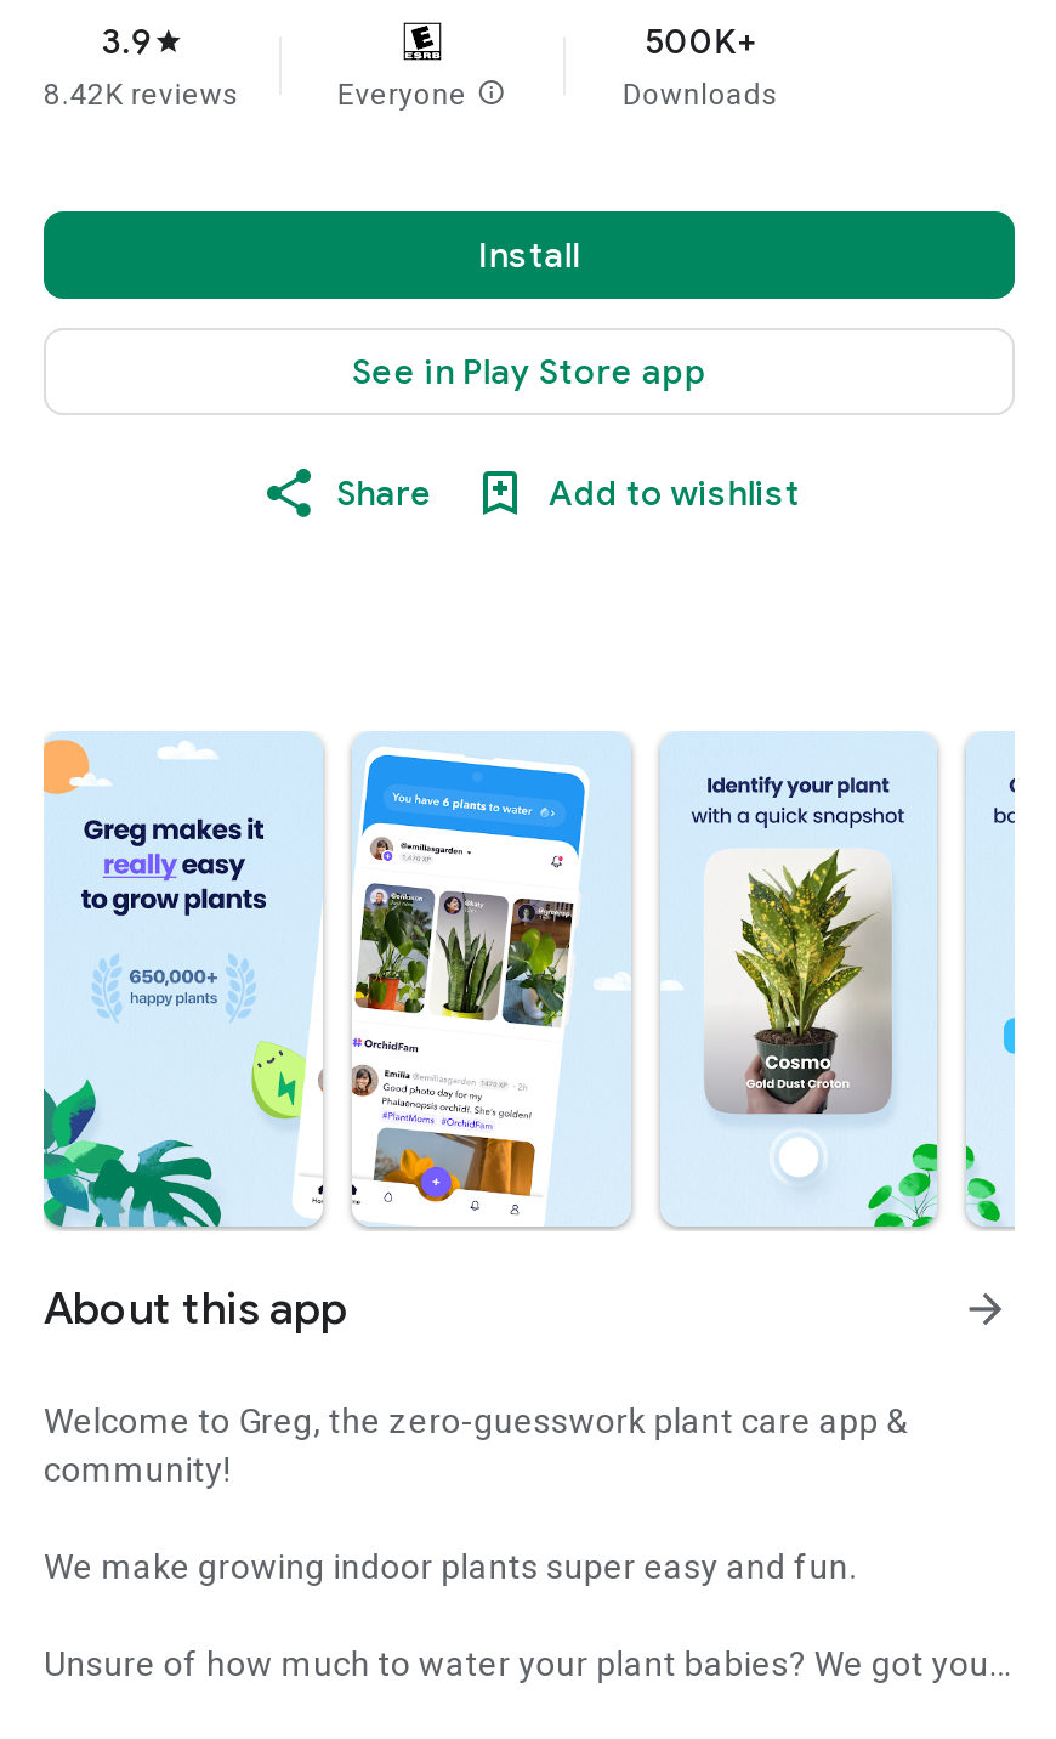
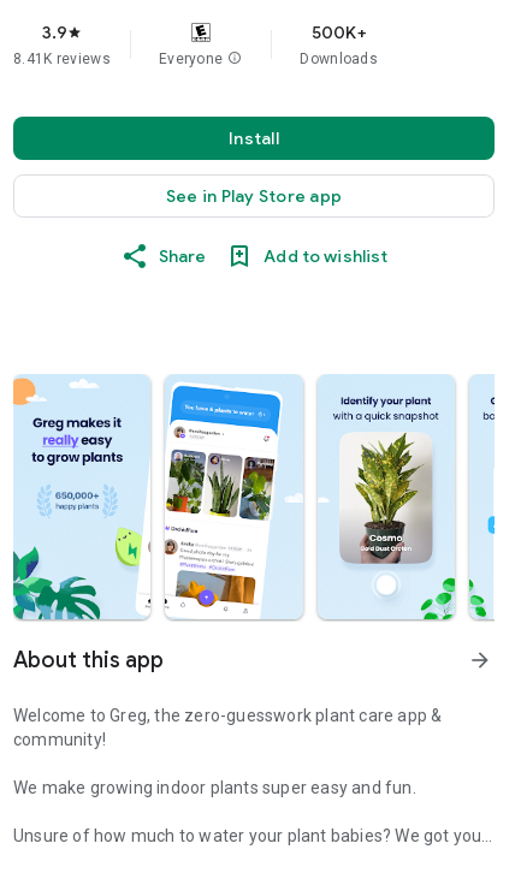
- 8.42K reviews
+ 8.41K reviews
